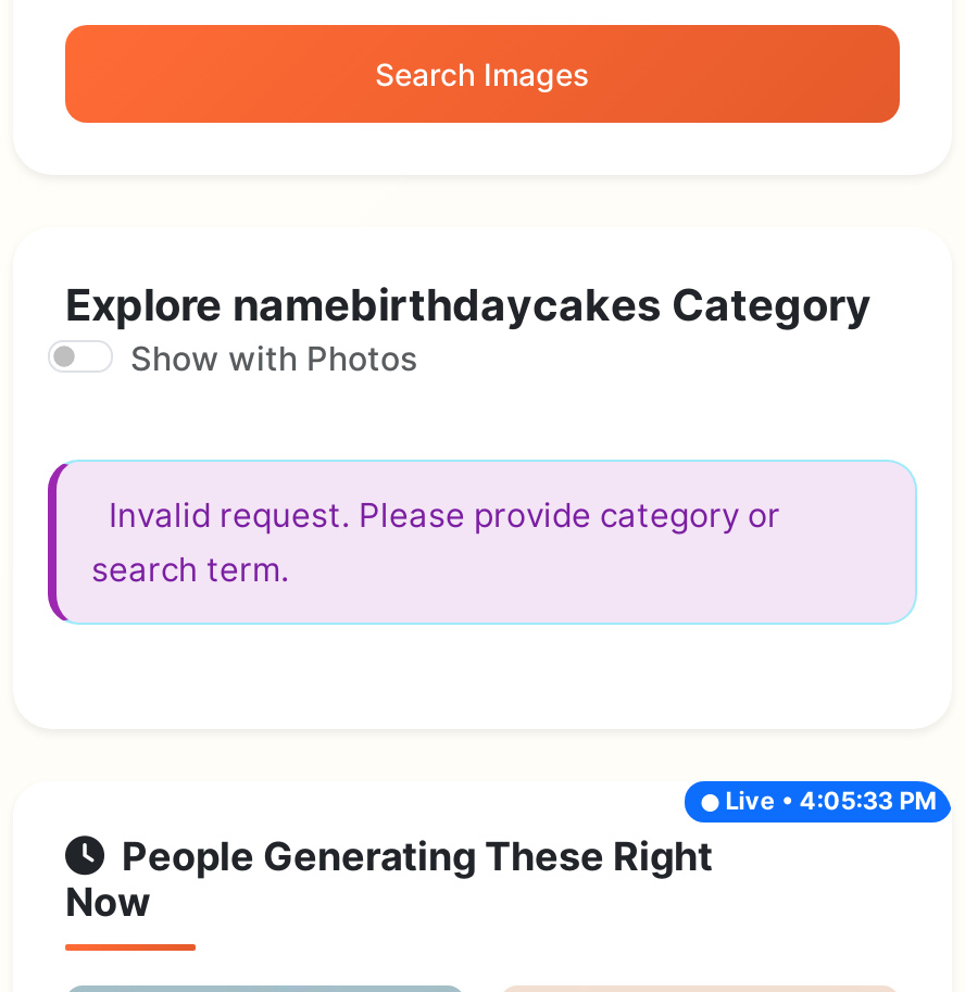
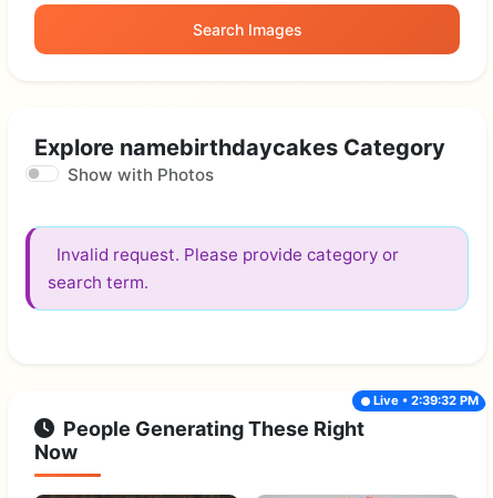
- Live • 4:05:33 PM
+ Live • 2:39:32 PM
